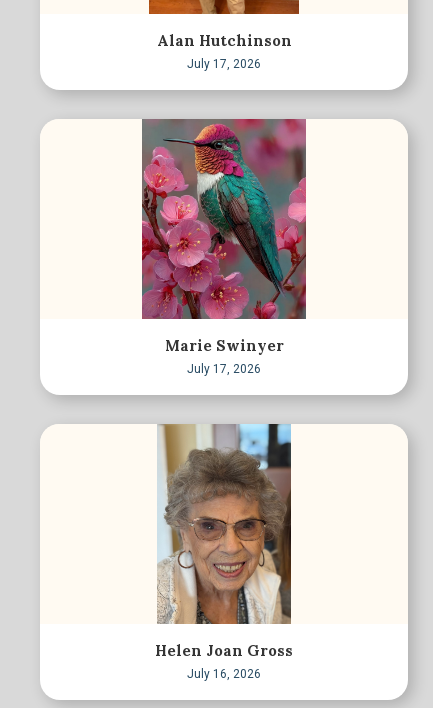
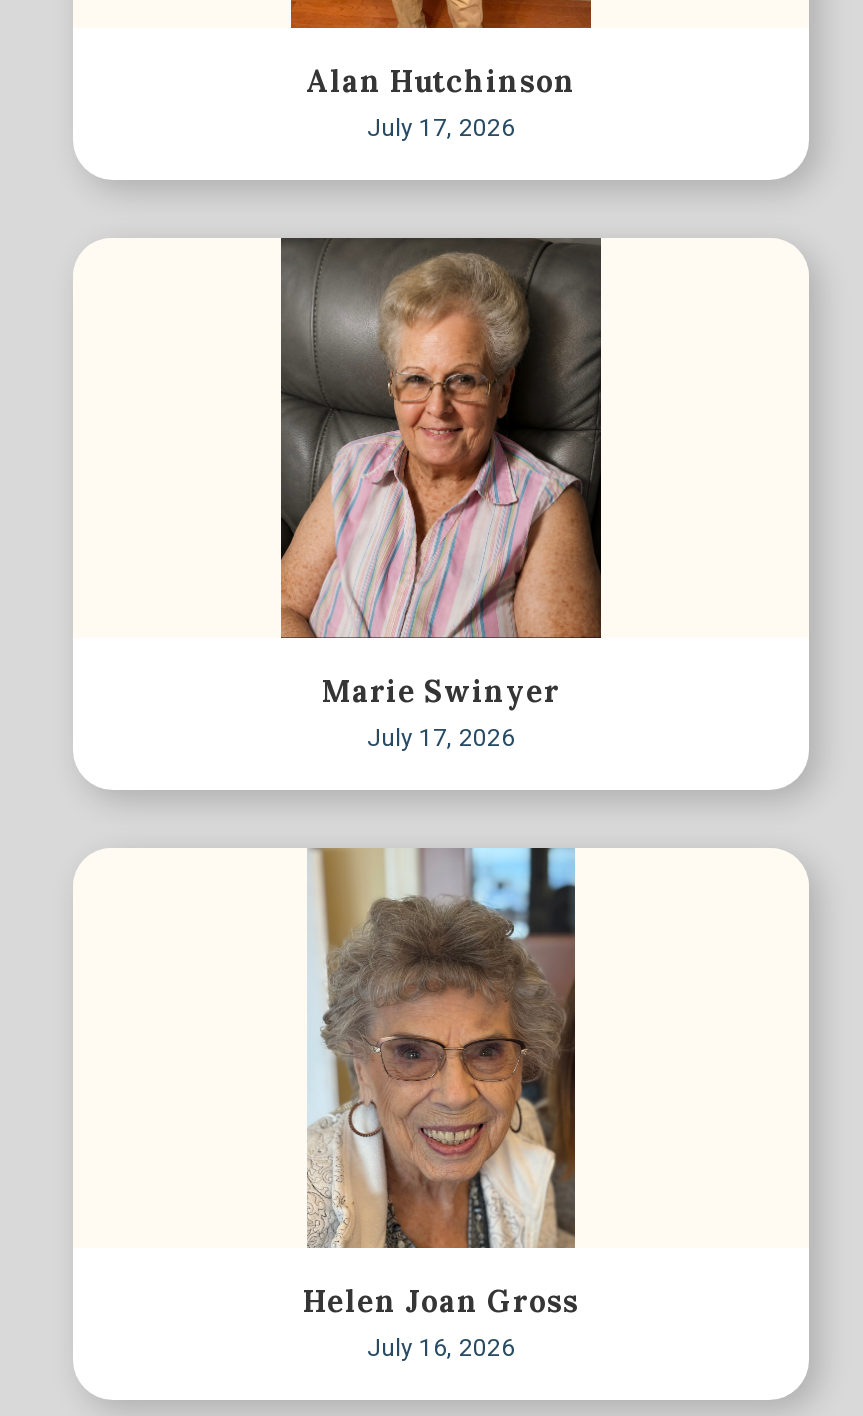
- [image]
+ [image]
